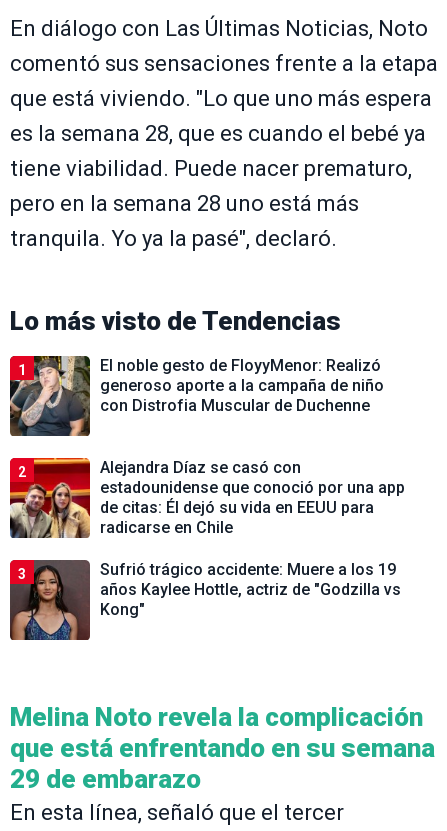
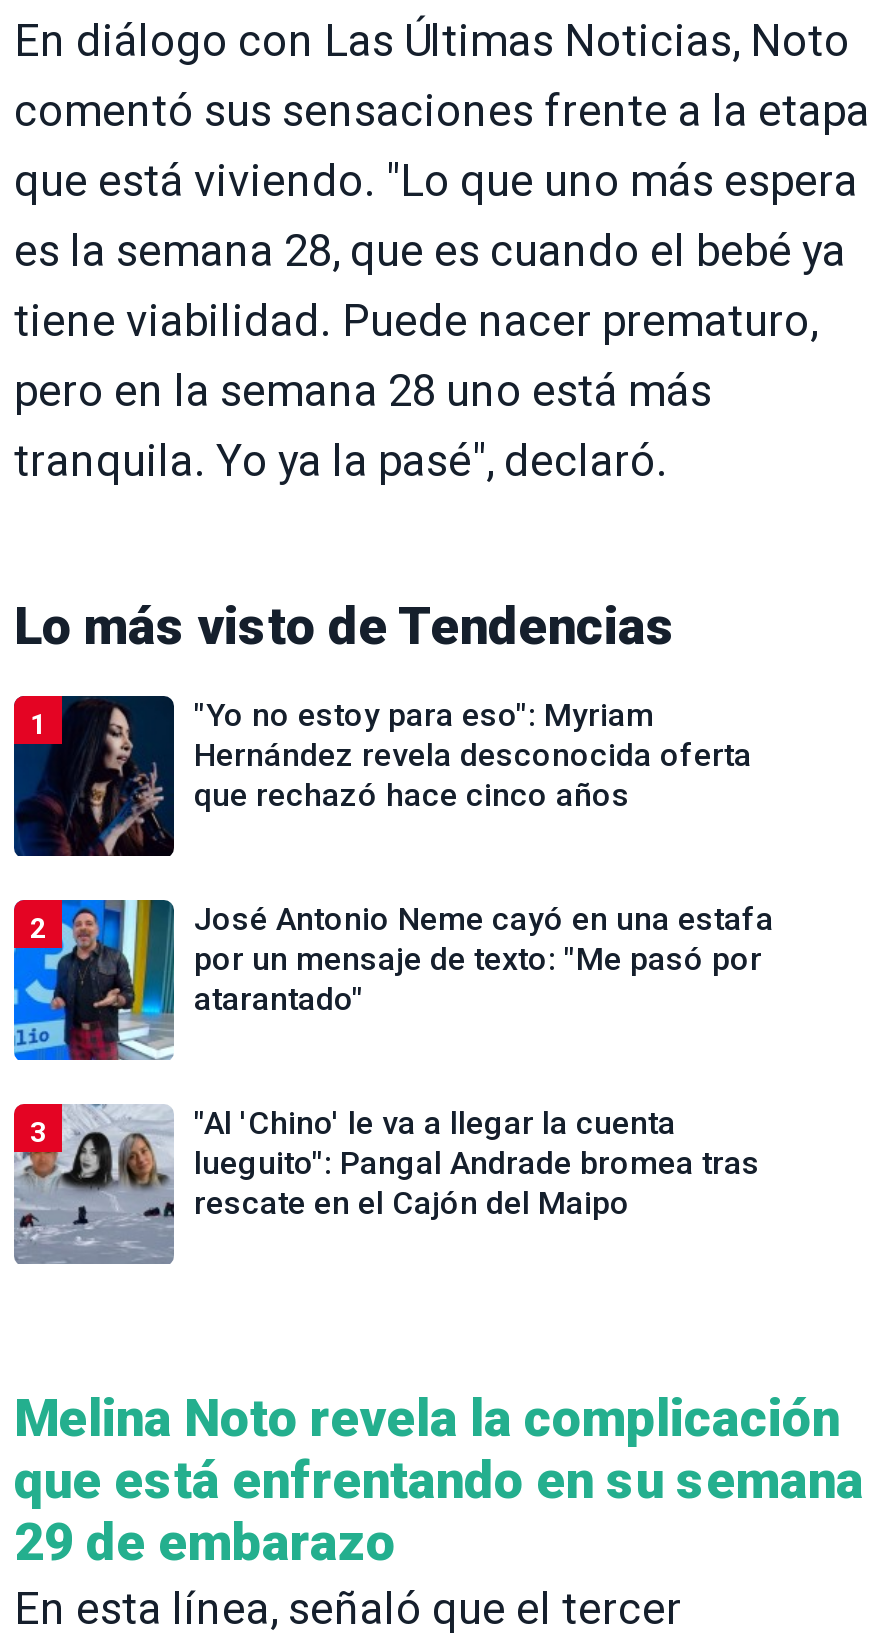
- [image]
- El noble gesto de FloyyMenor: Realizó
- generoso aporte a la campaña de niño
- con Distrofia Muscular de Duchenne
+ [image]
+ "Yo no estoy para eso": Myriam
+ Hernández revela desconocida oferta
+ que rechazó hace cinco años

- [image]
- Alejandra Díaz se casó con
- estadounidense que conoció por una app
- de citas: Él dejó su vida en EEUU para
- radicarse en Chile
+ [image]
+ José Antonio Neme cayó en una estafa
+ por un mensaje de texto: "Me pasó por
+ atarantado"

- [image]
- Sufrió trágico accidente: Muere a los 19
- años Kaylee Hottle, actriz de "Godzilla vs
- Kong"
+ [image]
+ "Al 'Chino' le va a llegar la cuenta
+ lueguito": Pangal Andrade bromea tras
+ rescate en el Cajón del Maipo
